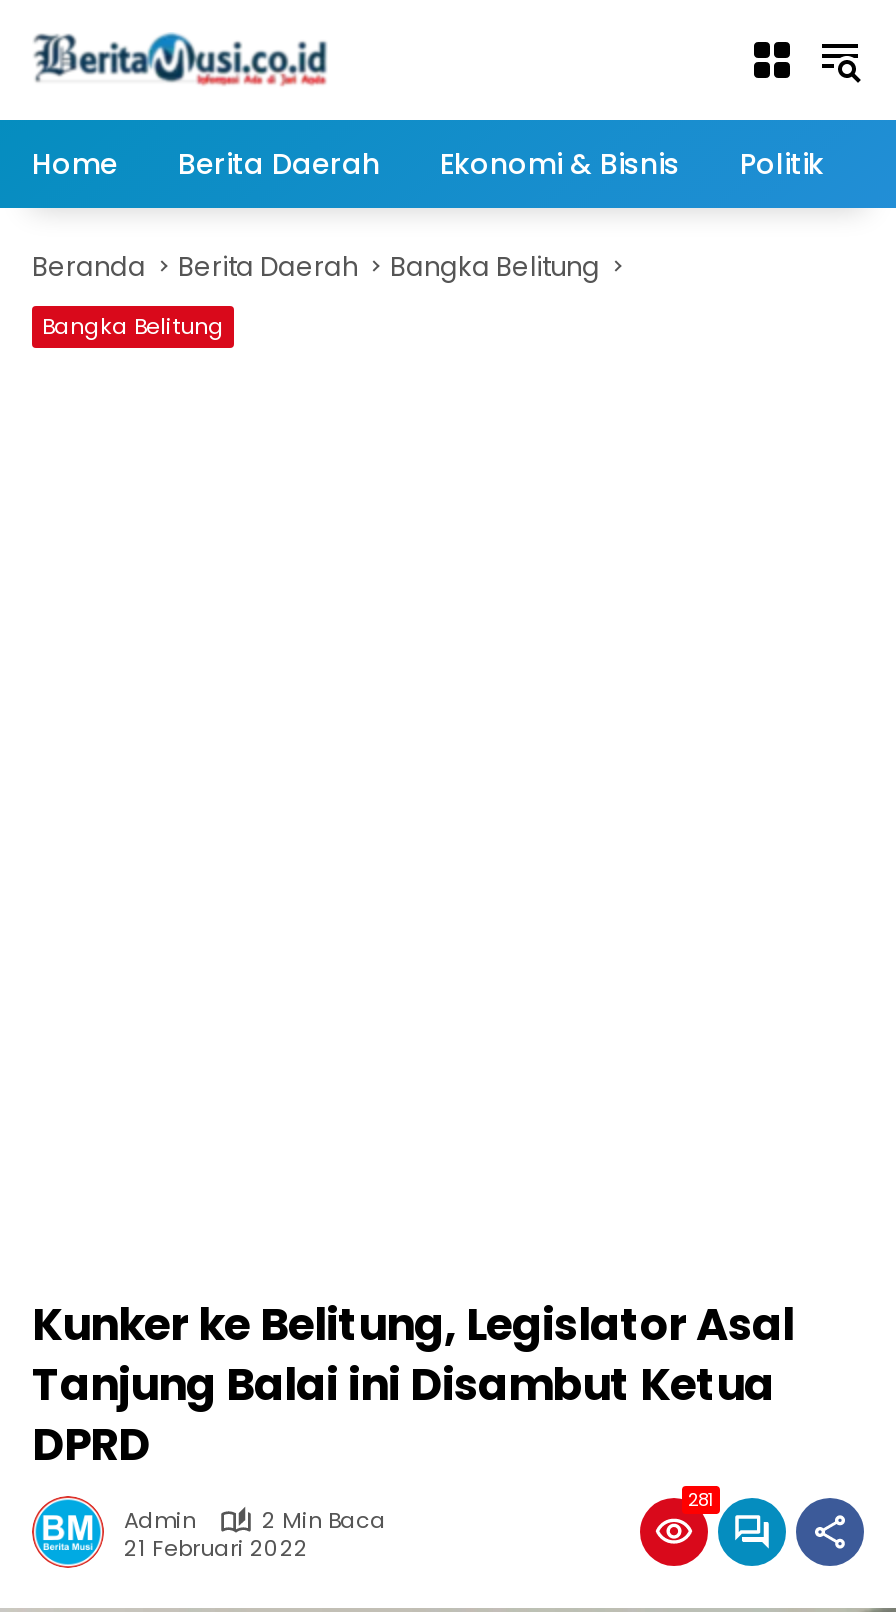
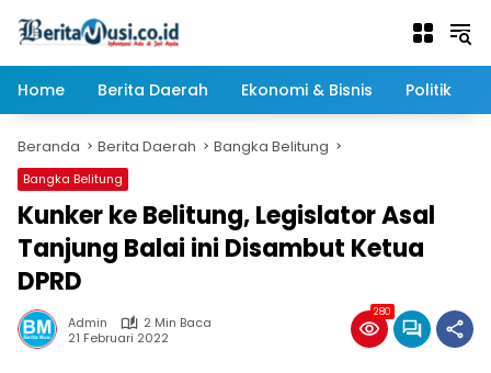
- 281
+ 280
